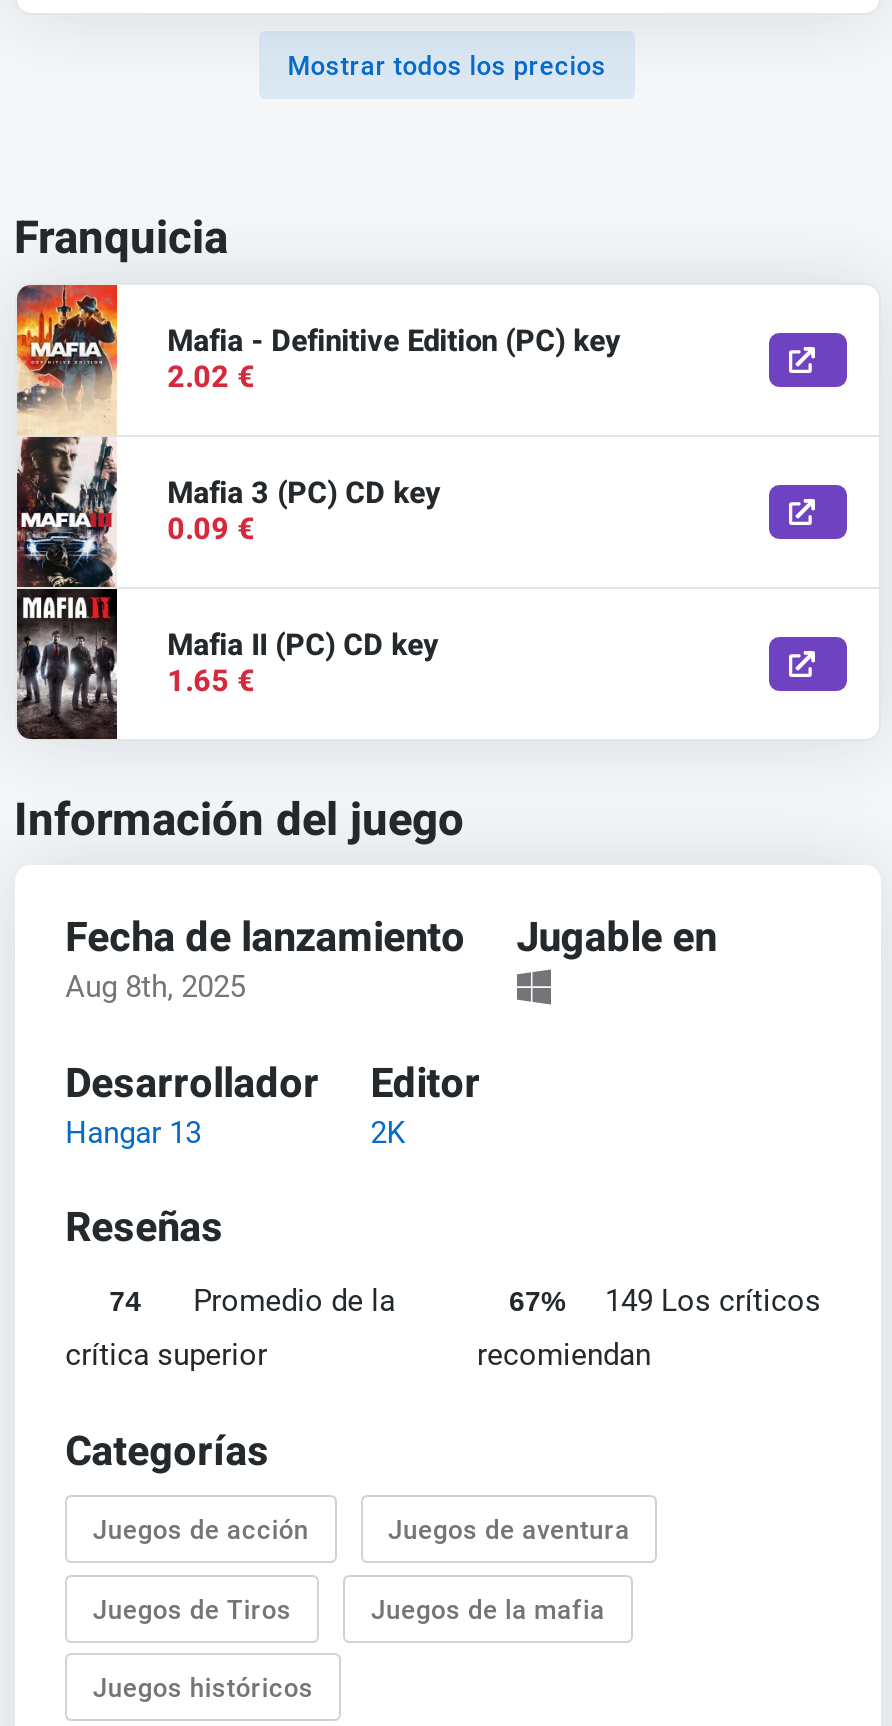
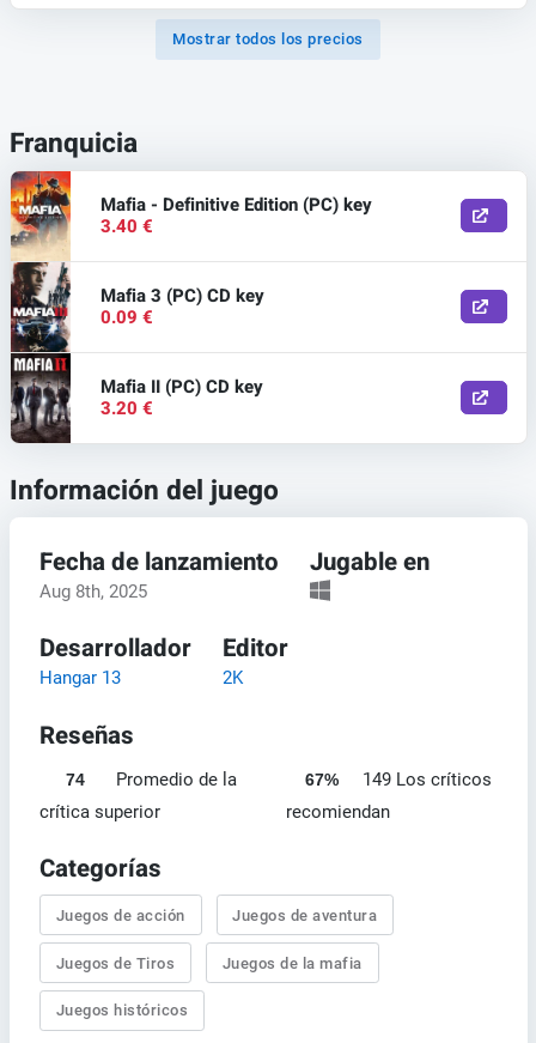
- 2.02 €
+ 3.40 €

- 1.65 €
+ 3.20 €
